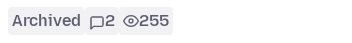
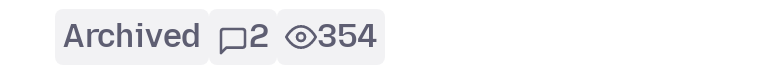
- Archived 2 255
+ Archived 2 354
